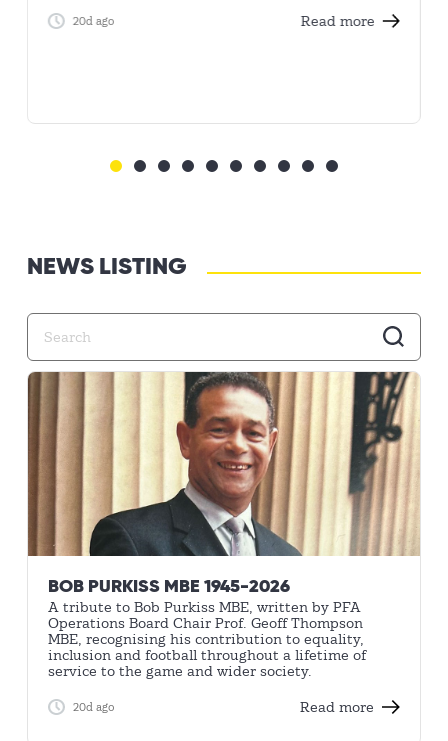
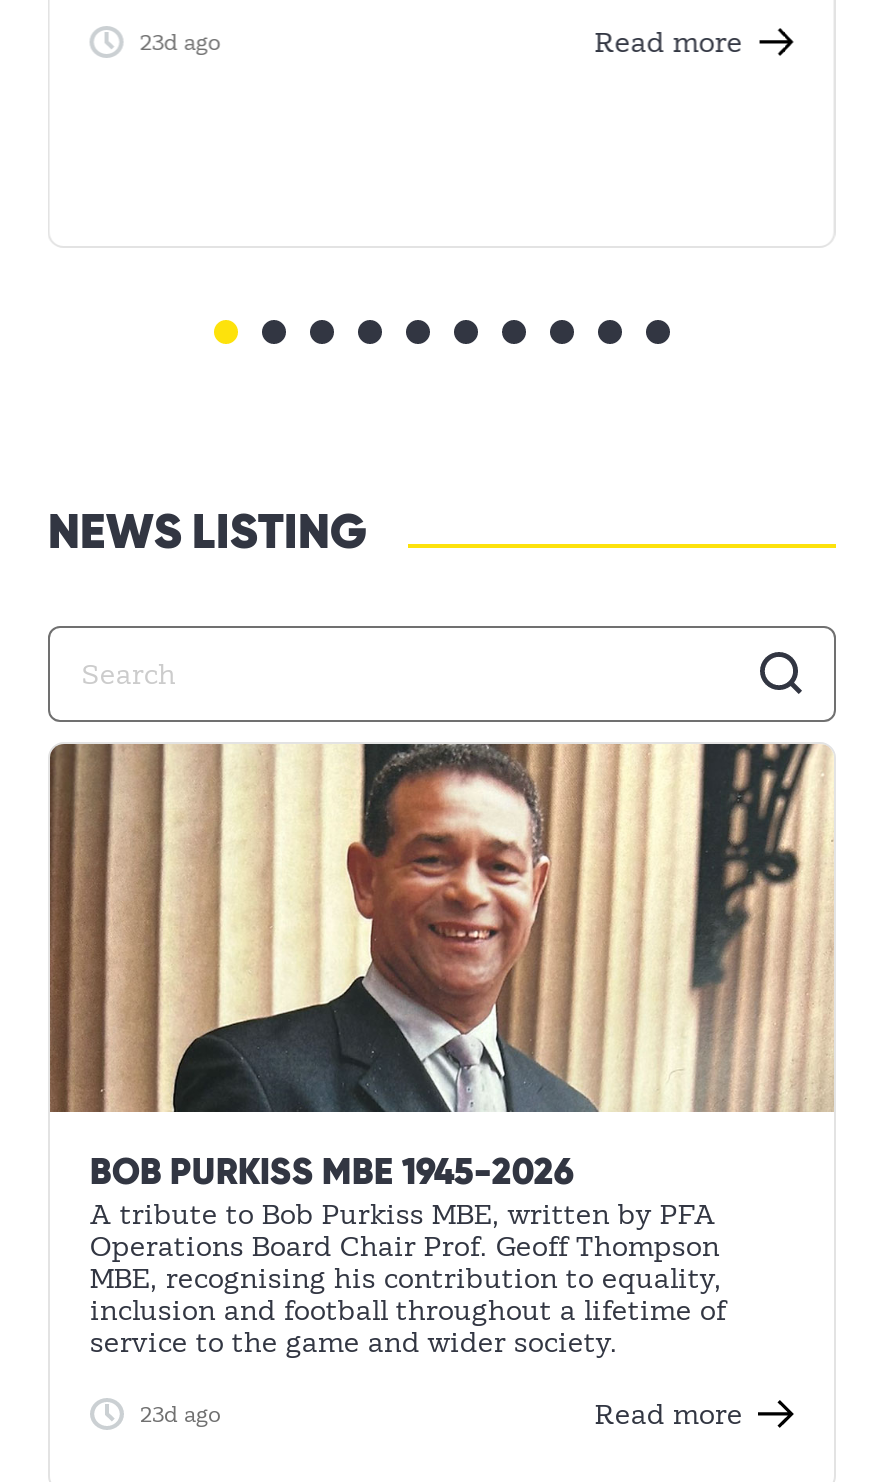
- 20d ago
+ 23d ago

- 20d ago
+ 23d ago
